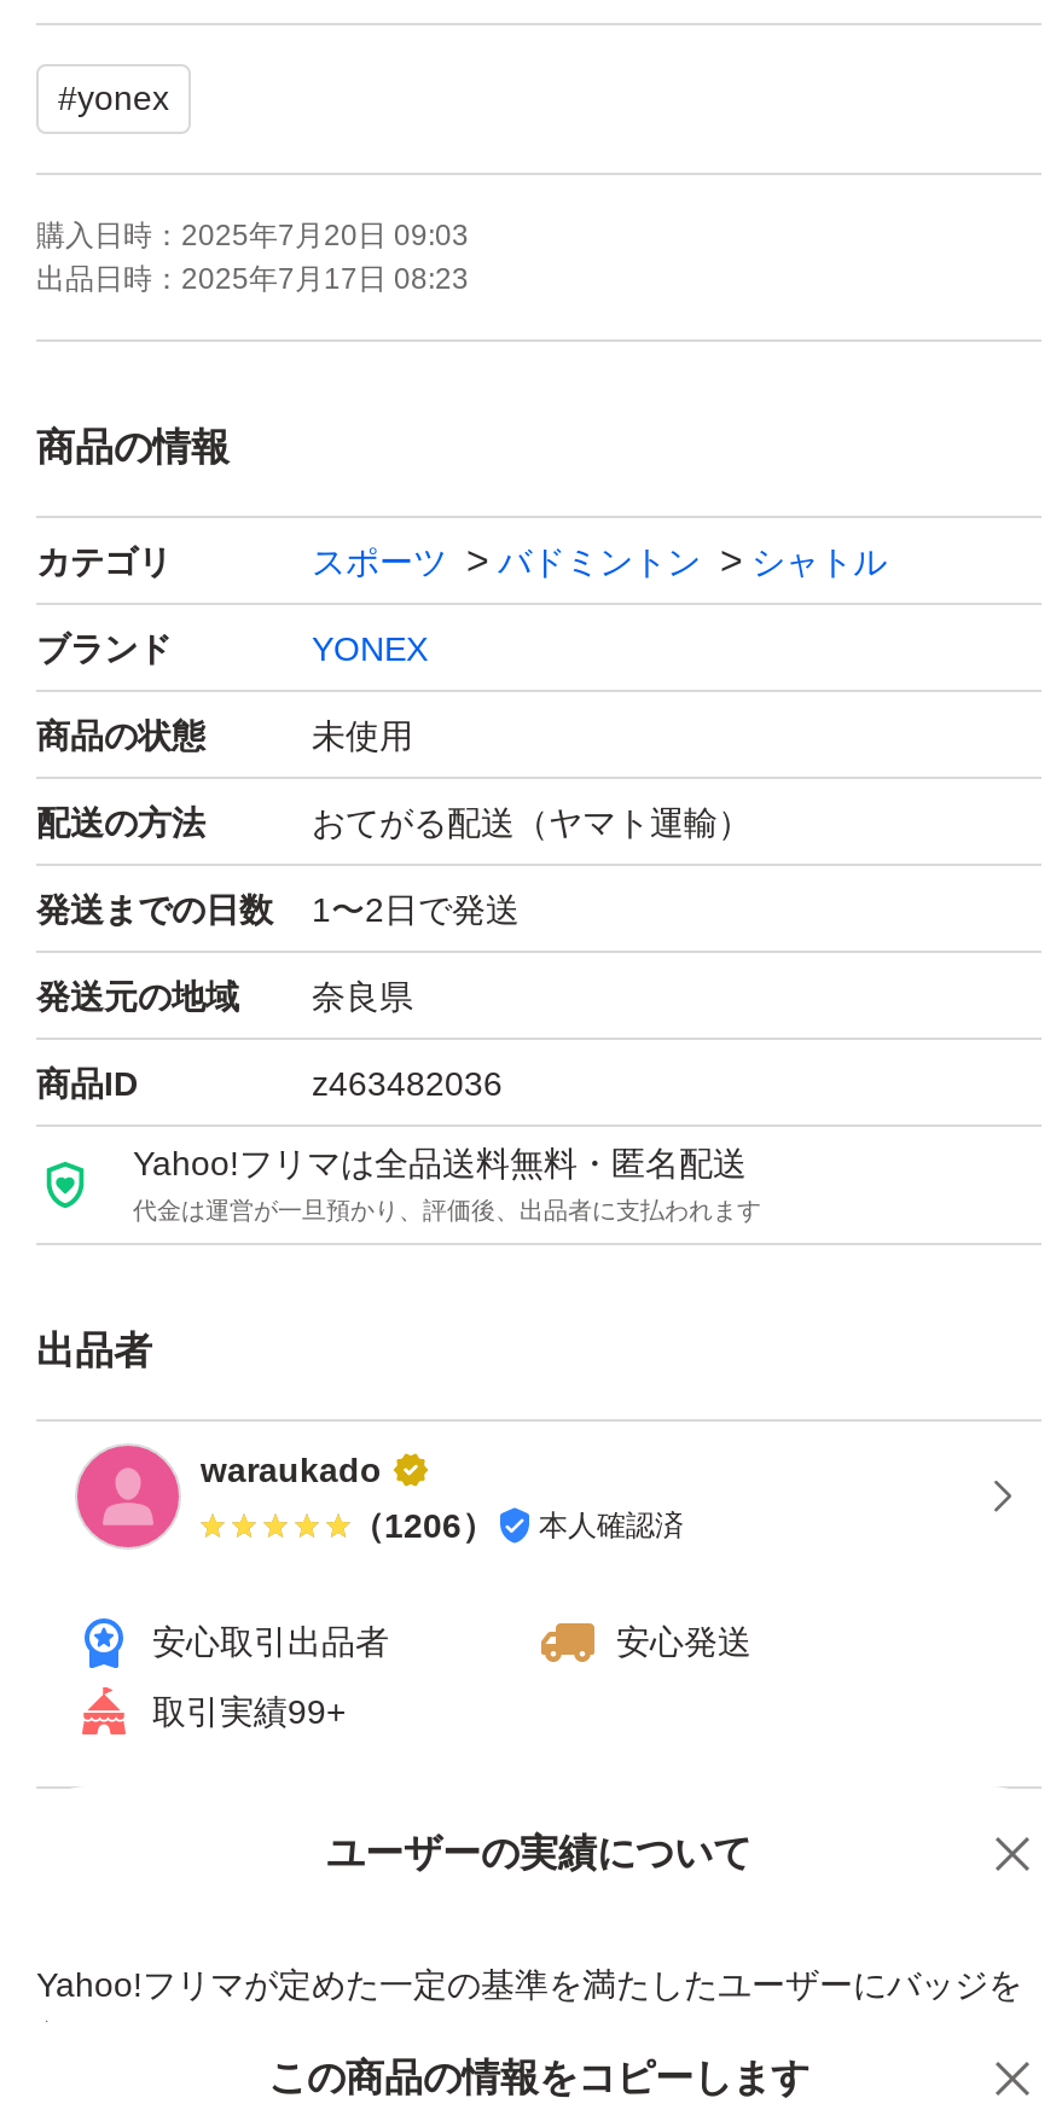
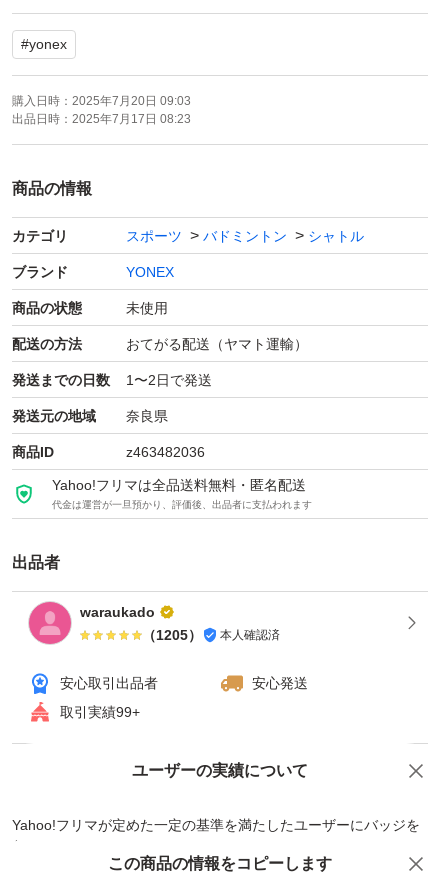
- （1206） 本人確認済
+ （1205） 本人確認済
